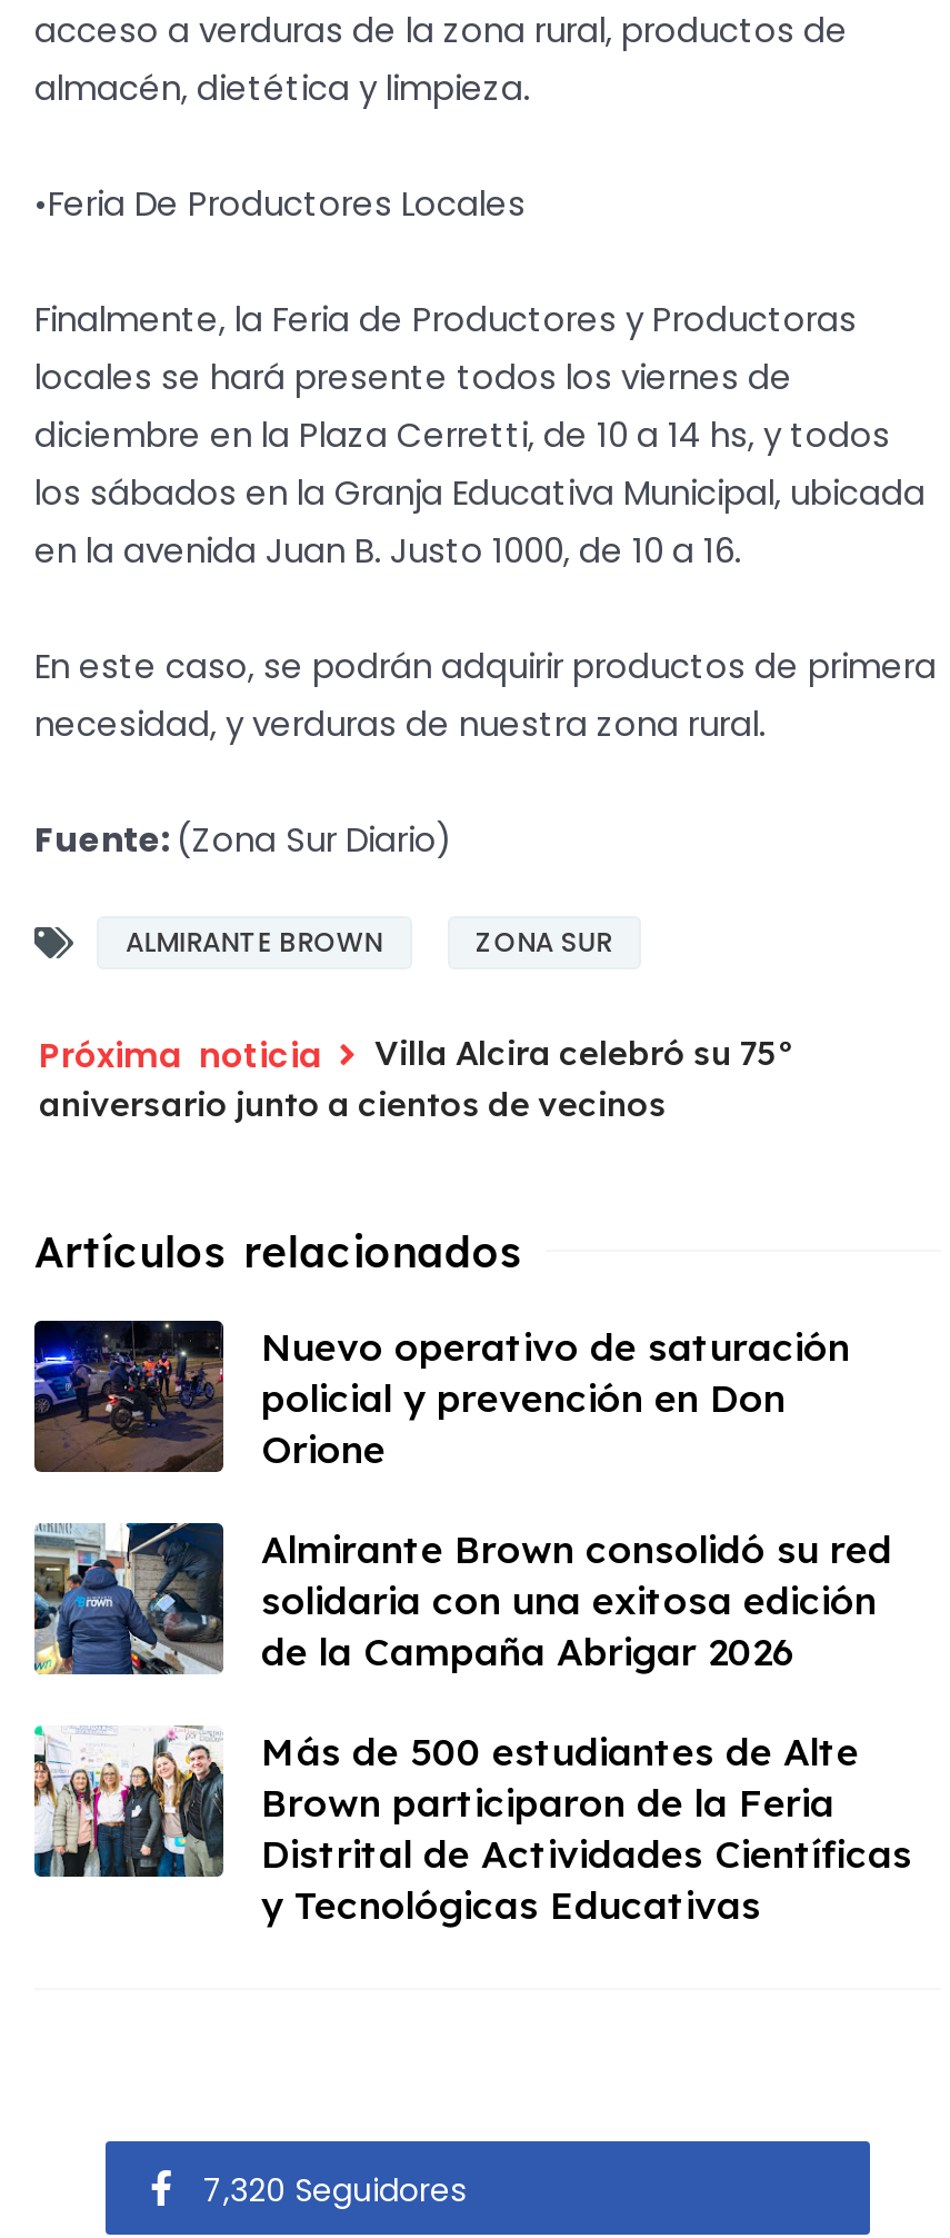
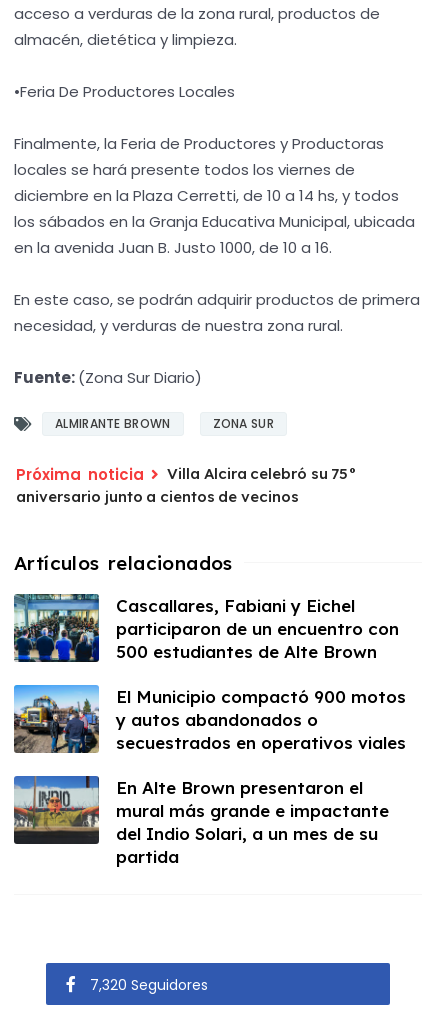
- [image]
- Nuevo operativo de saturación
- policial y prevención en Don
- Orione
+ [image]
+ Cascallares, Fabiani y Eichel
+ participaron de un encuentro con
+ 500 estudiantes de Alte Brown

- [image]
- Almirante Brown consolidó su red
- solidaria con una exitosa edición
- de la Campaña Abrigar 2026
+ [image]
+ El Municipio compactó 900 motos
+ y autos abandonados o
+ secuestrados en operativos viales

- [image]
- Más de 500 estudiantes de Alte
- Brown participaron de la Feria
- Distrital de Actividades Científicas
- y Tecnológicas Educativas
+ [image]
+ En Alte Brown presentaron el
+ mural más grande e impactante
+ del Indio Solari, a un mes de su
+ partida
